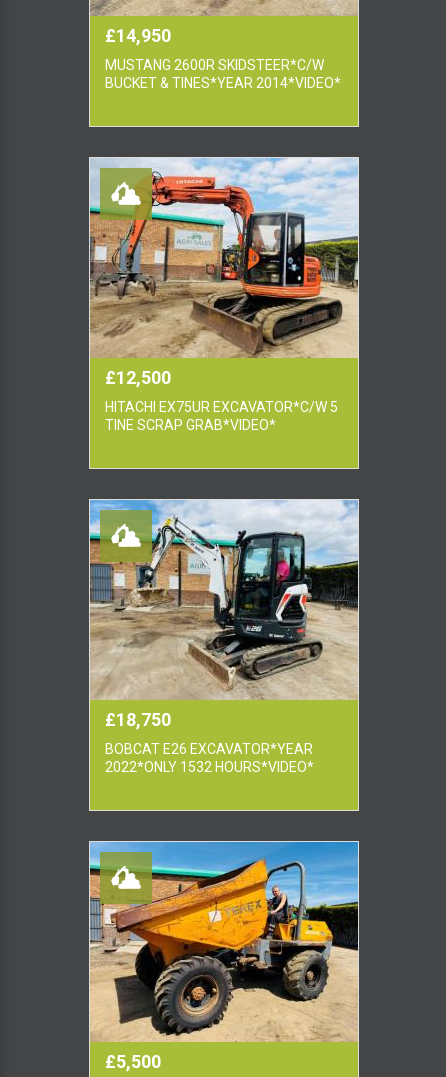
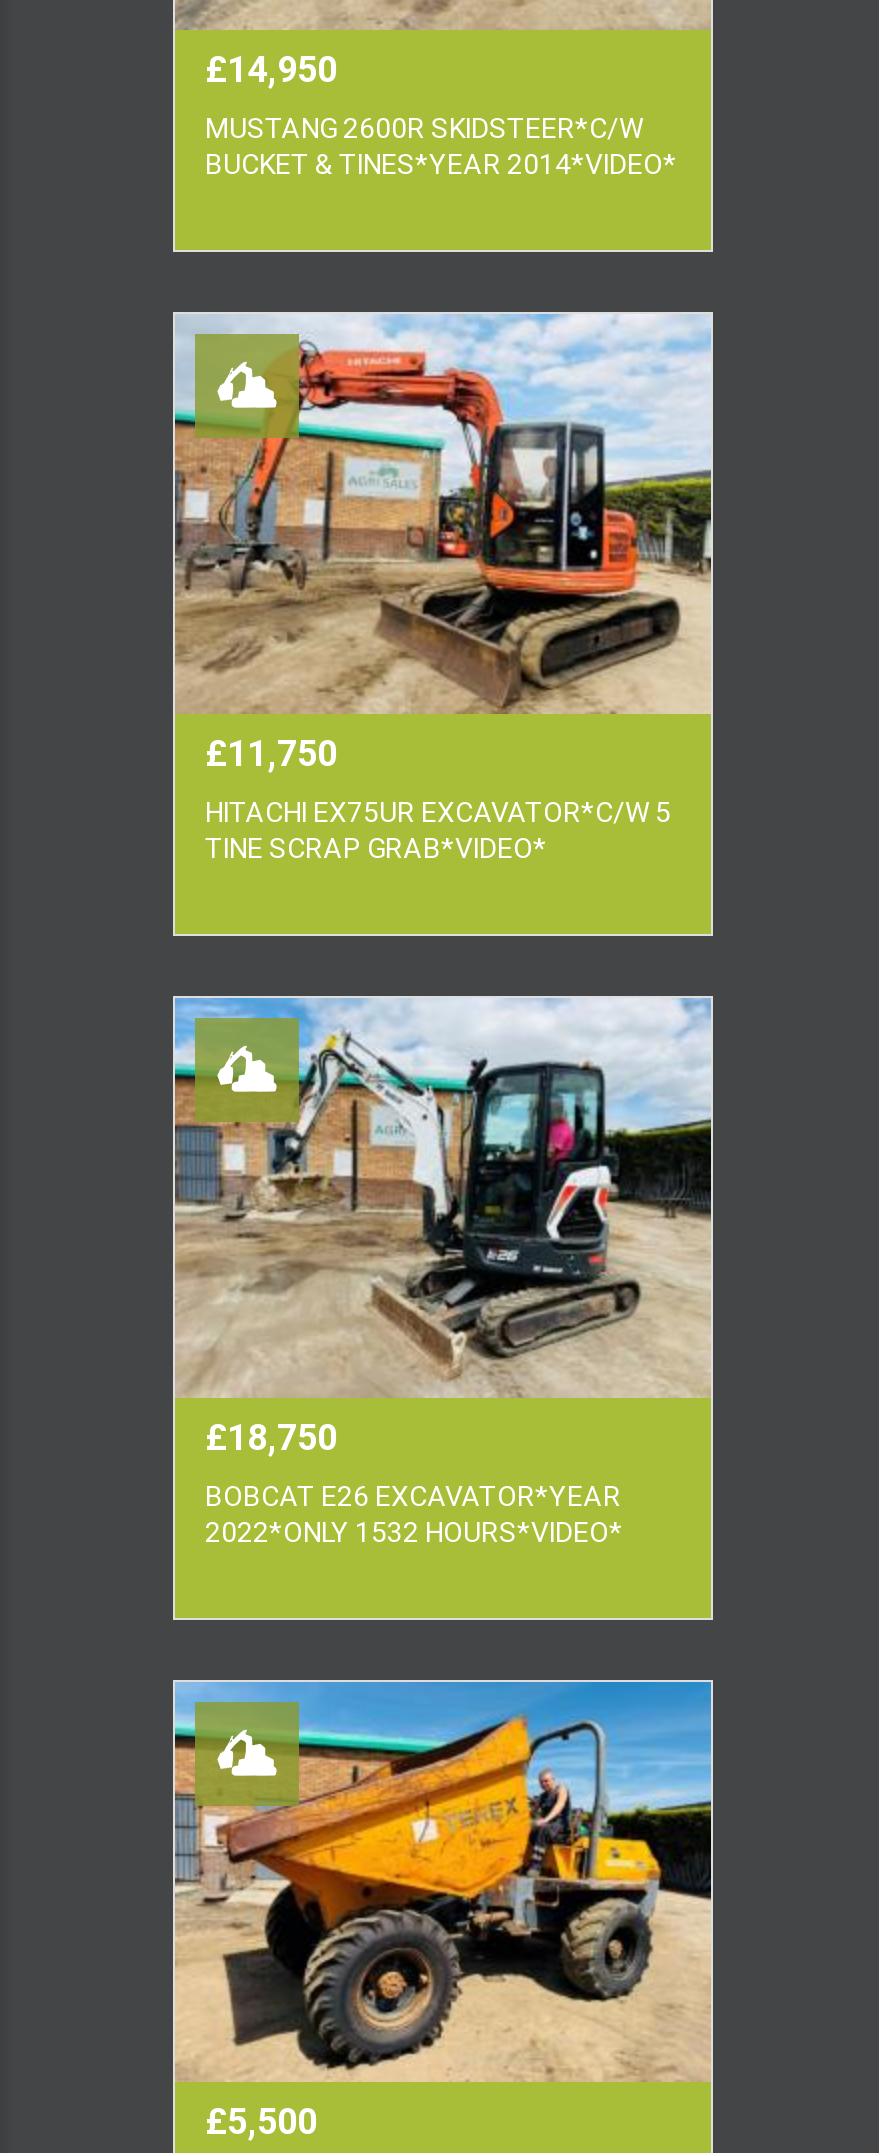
- £12,500
+ £11,750
